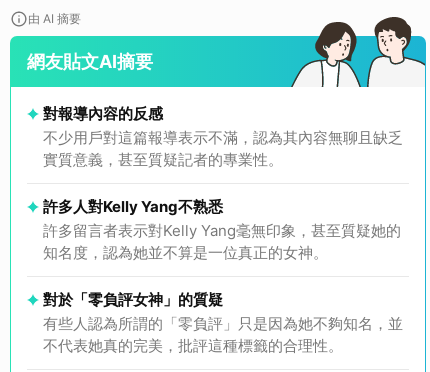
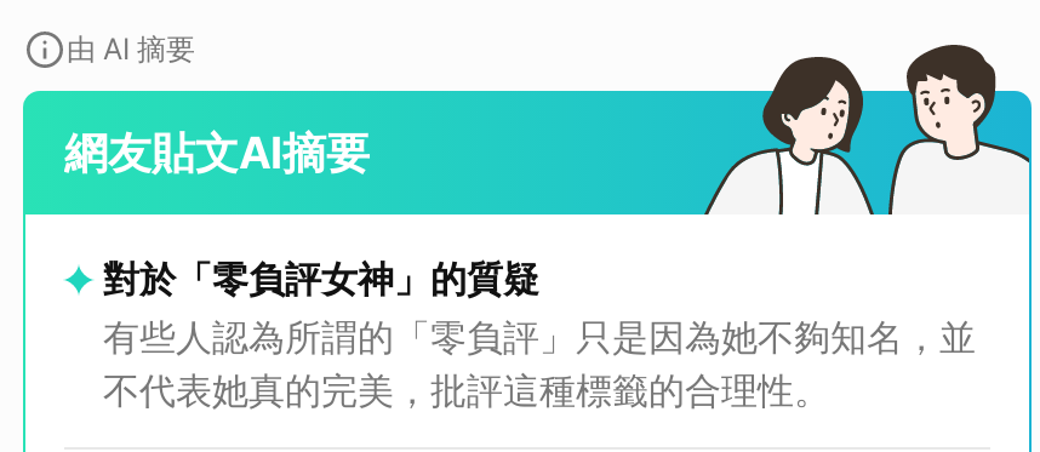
- 對報導內容的反感
- 不少用戶對這篇報導表示不滿，認為其內容無聊且缺乏
- 實質意義，甚至質疑記者的專業性。
- 許多人對Kelly Yang不熟悉
- 許多留言者表示對Kelly Yang毫無印象，甚至質疑她的
- 知名度，認為她並不算是一位真正的女神。
